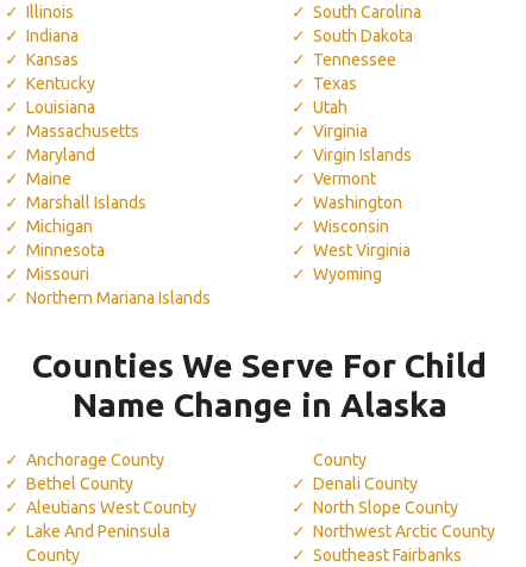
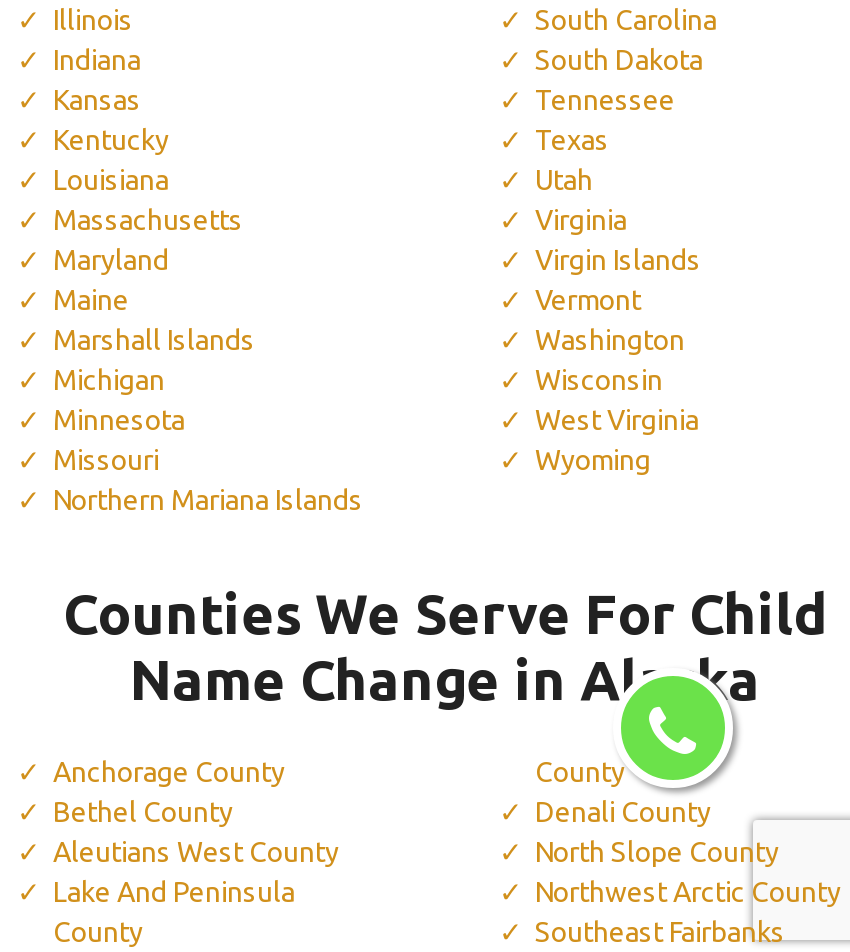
+ [image]
